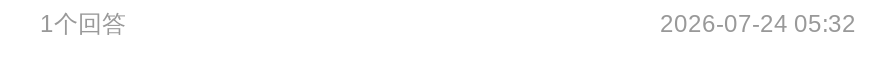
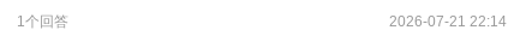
- 2026-07-24 05:32
+ 2026-07-21 22:14
